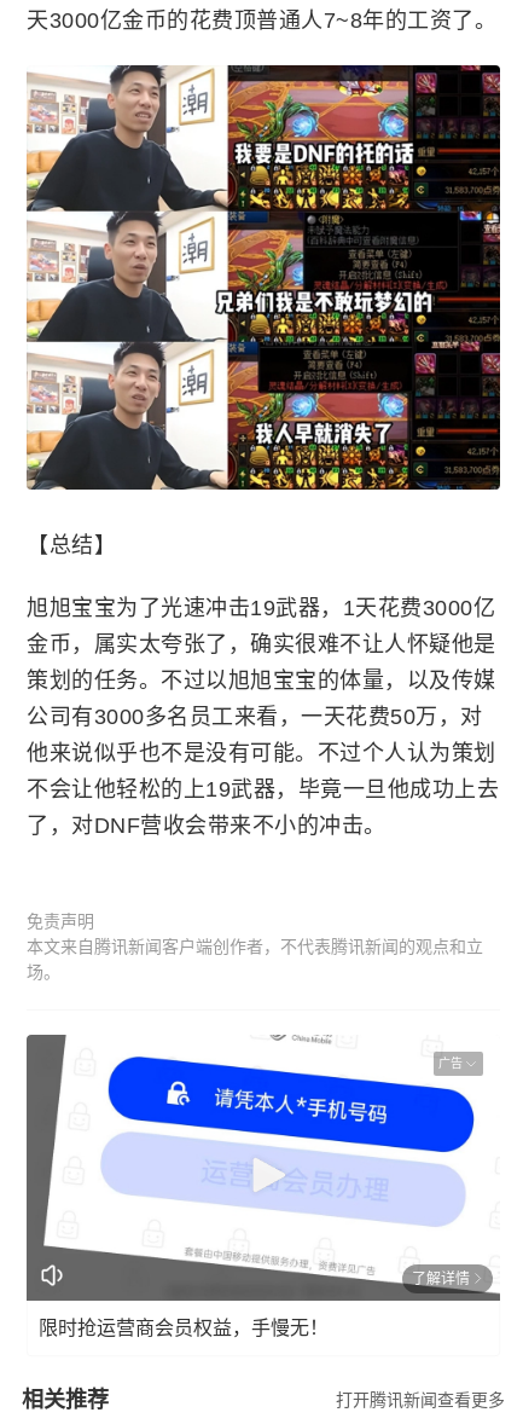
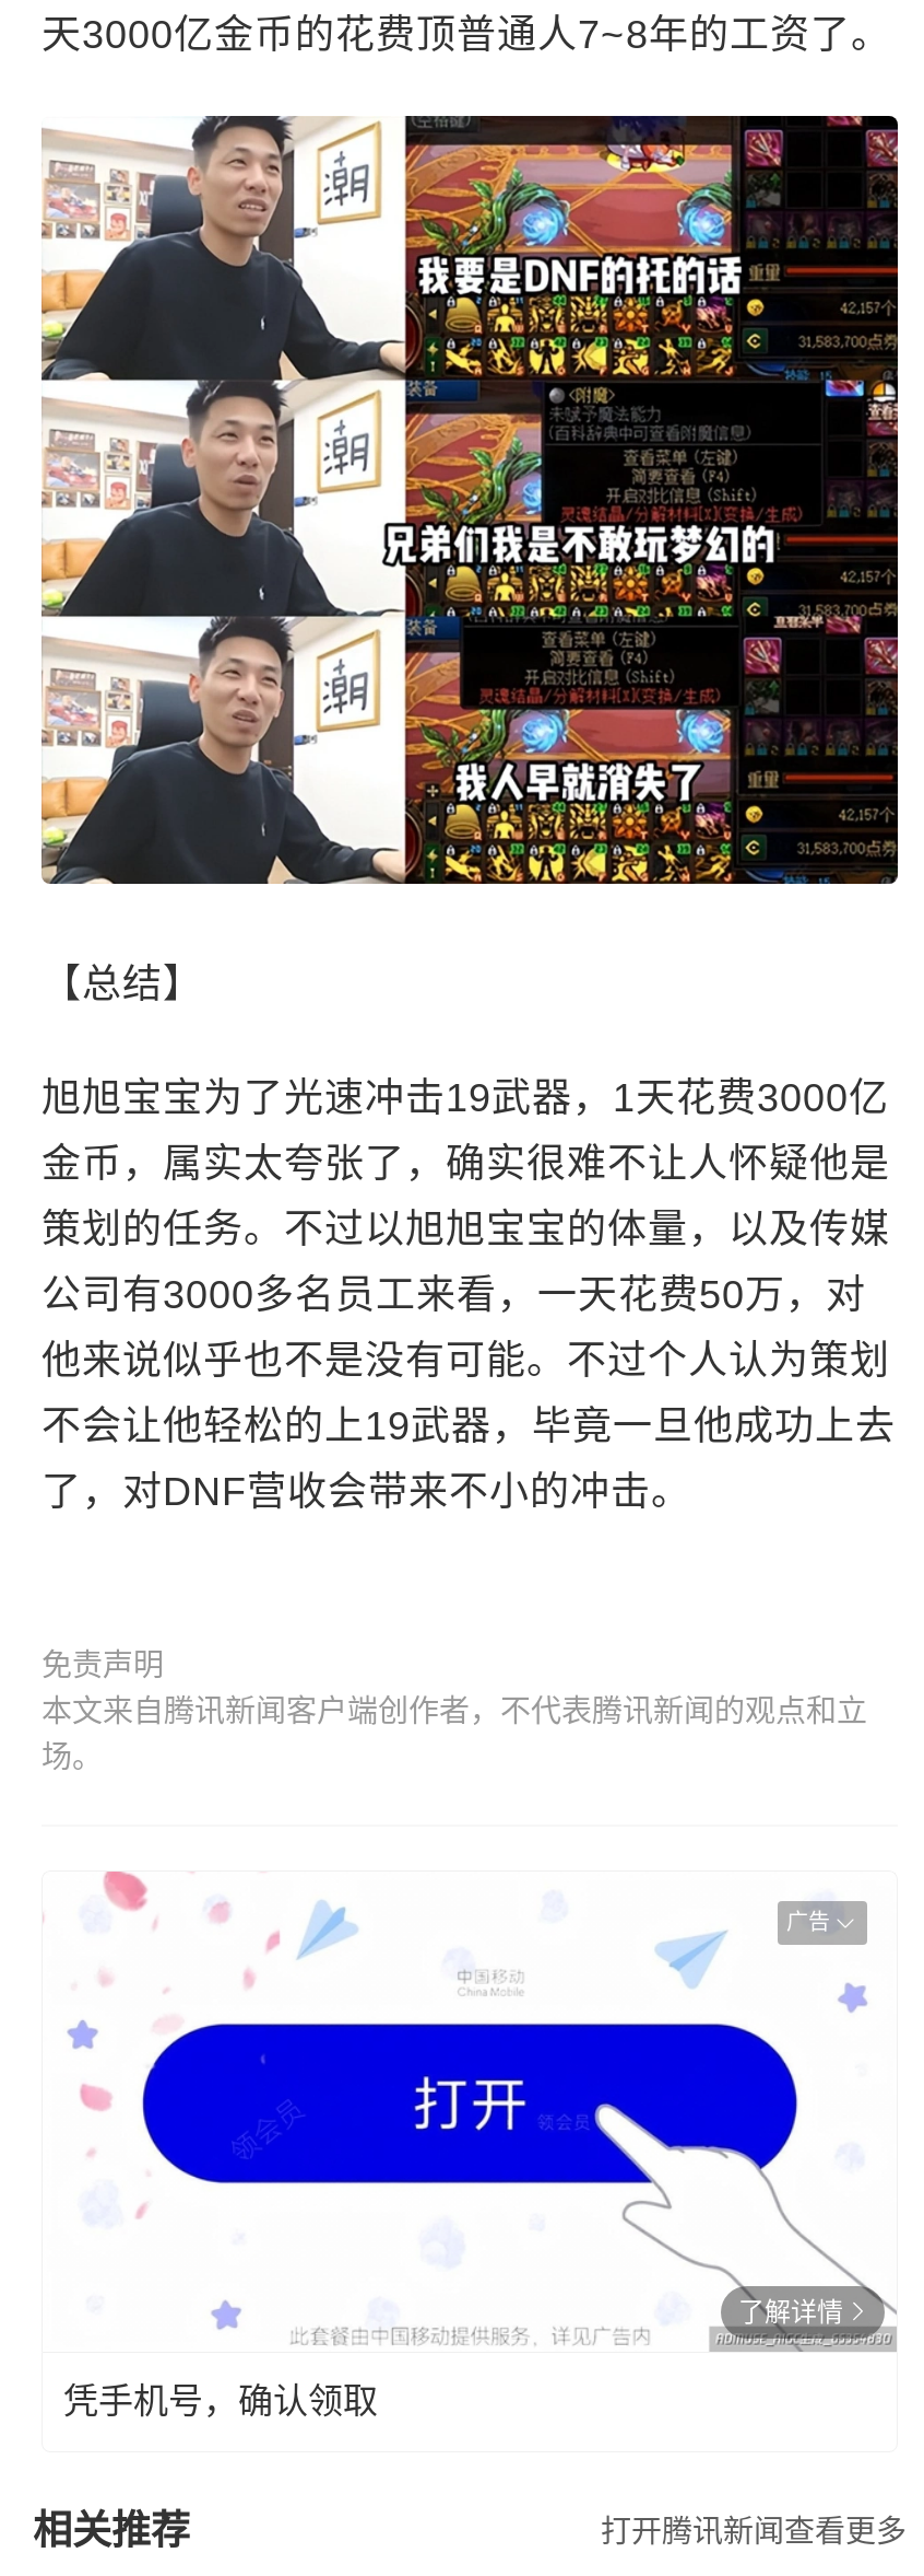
- [image]
- 限时抢运营商会员权益，手慢无！
+ [image]
+ 凭手机号，确认领取
